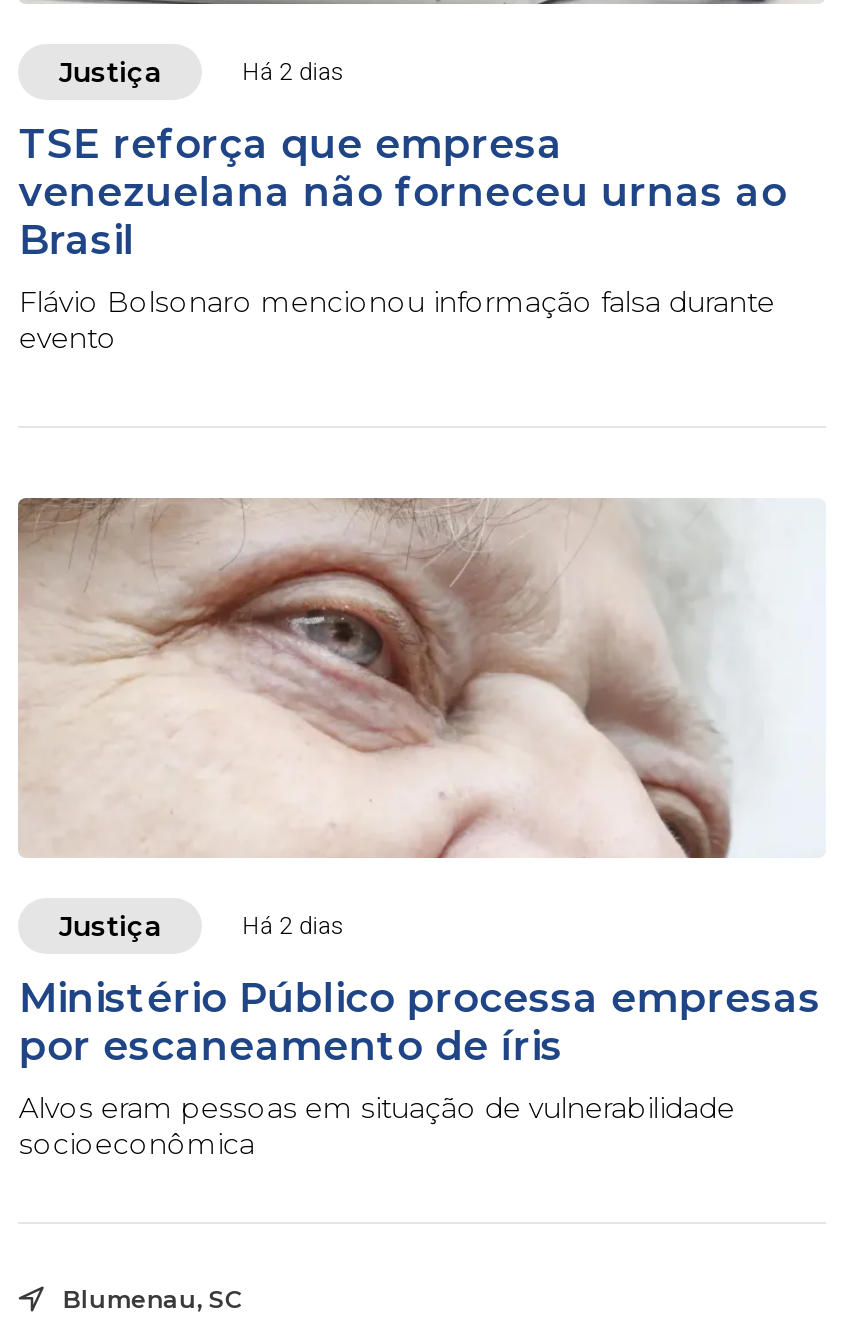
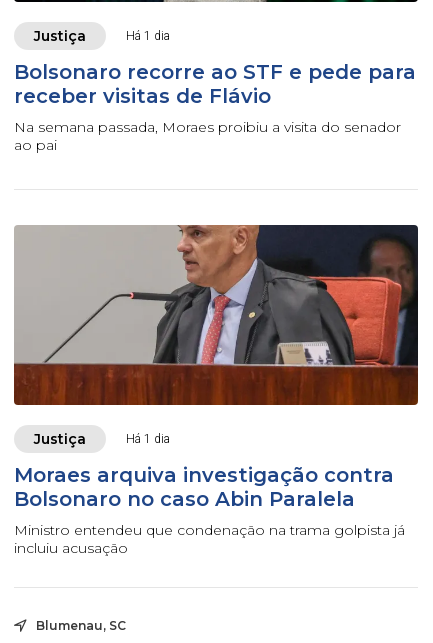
- Há 2 dias
+ Há 1 dia

- TSE reforça que empresa
- venezuelana não forneceu urnas ao
- Brasil
- Flávio Bolsonaro mencionou informação falsa durante
- evento
+ Bolsonaro recorre ao STF e pede para
+ receber visitas de Flávio
+ Na semana passada, Moraes proibiu a visita do senador
+ ao pai

- [image]
- Há 2 dias
+ [image]
+ Há 1 dia

- Ministério Público processa empresas
- por escaneamento de íris
- Alvos eram pessoas em situação de vulnerabilidade
- socioeconômica
+ Moraes arquiva investigação contra
+ Bolsonaro no caso Abin Paralela
+ Ministro entendeu que condenação na trama golpista já
+ incluiu acusação
